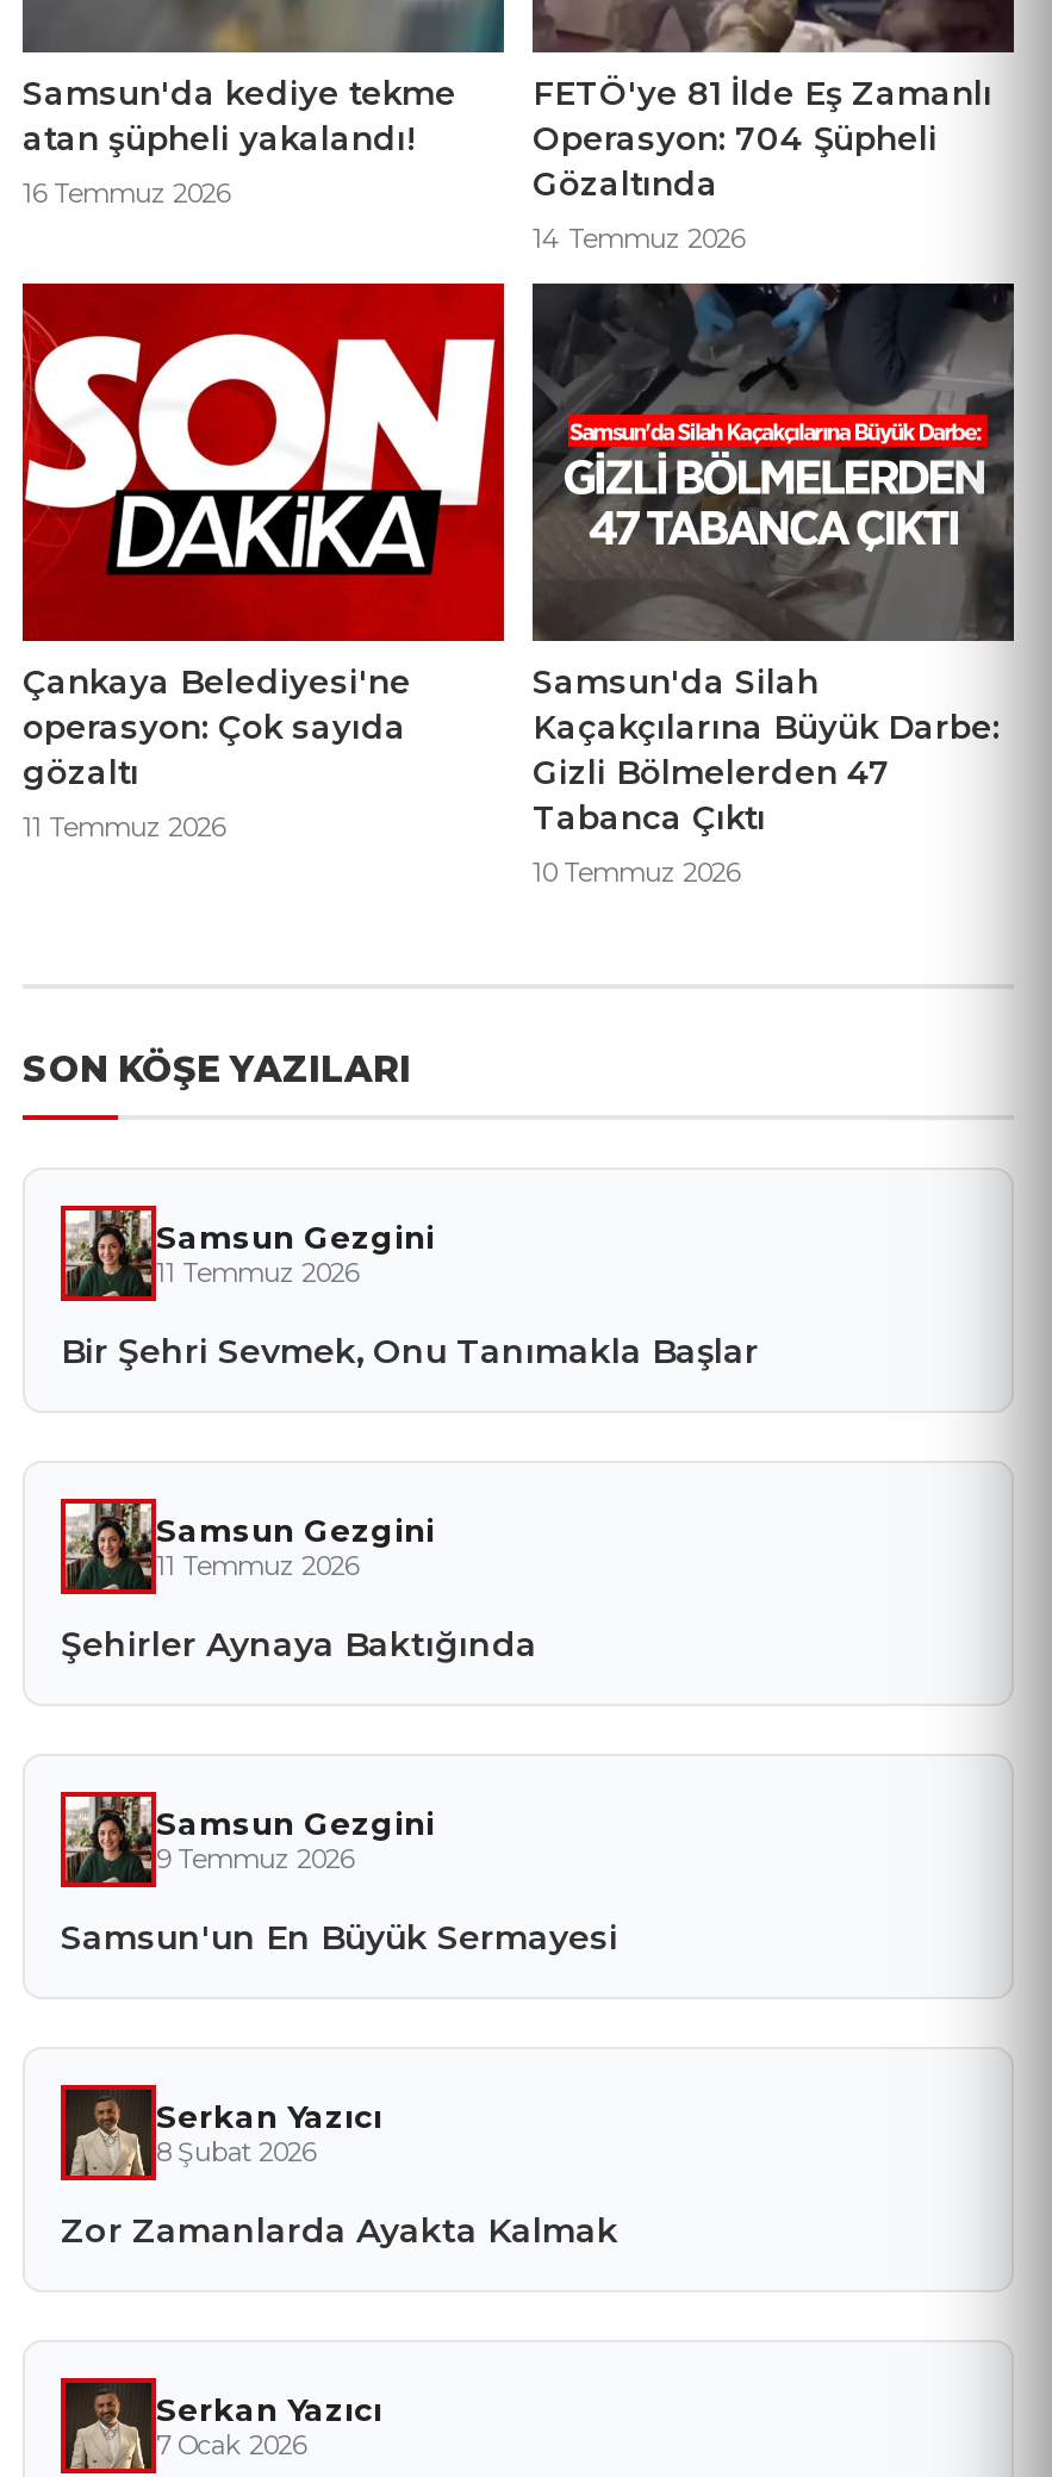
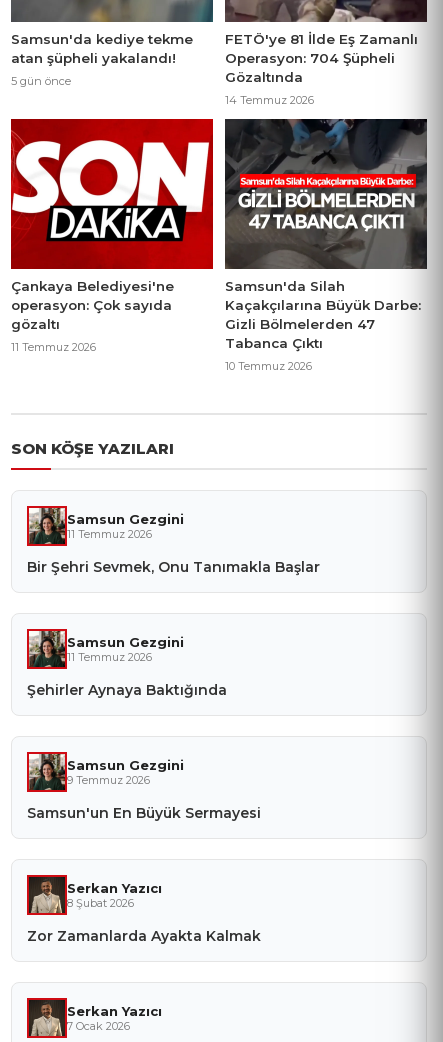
- 16 Temmuz 2026
+ 5 gün önce
